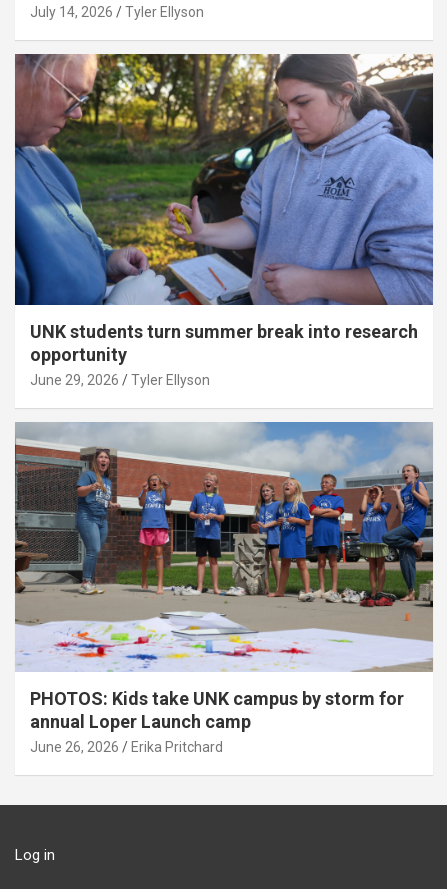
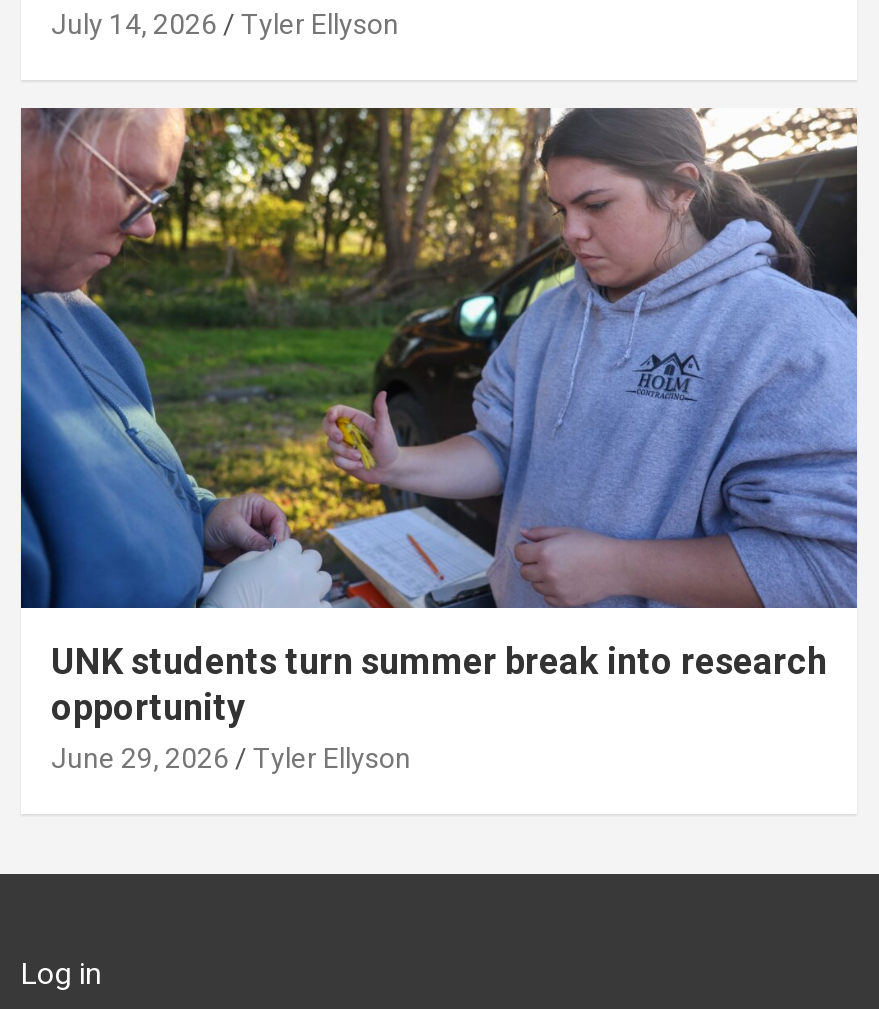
- [image]
- PHOTOS: Kids take UNK campus by storm for
- annual Loper Launch camp
- June 26, 2026
- Erika Pritchard
